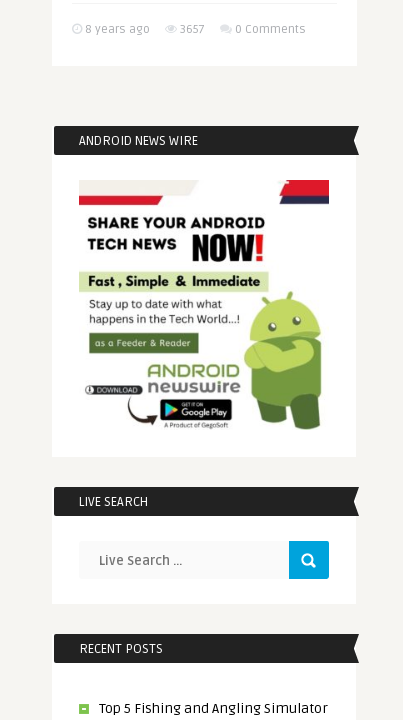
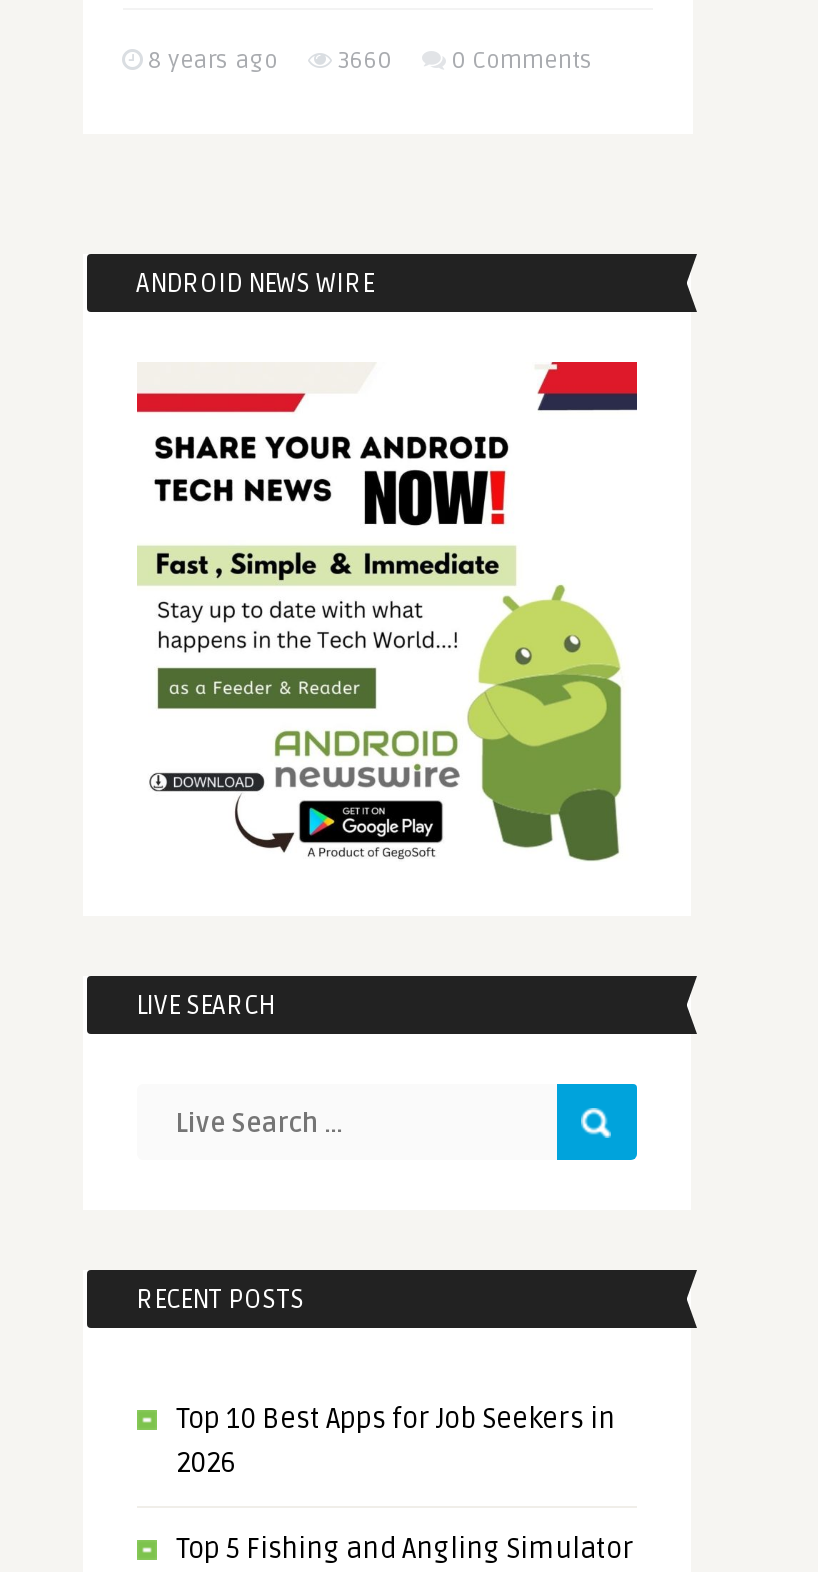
- 8 years ago 3657 0 Comments
+ 8 years ago 3660 0 Comments

+ Top 10 Best Apps for Job Seekers in
+ 2026
